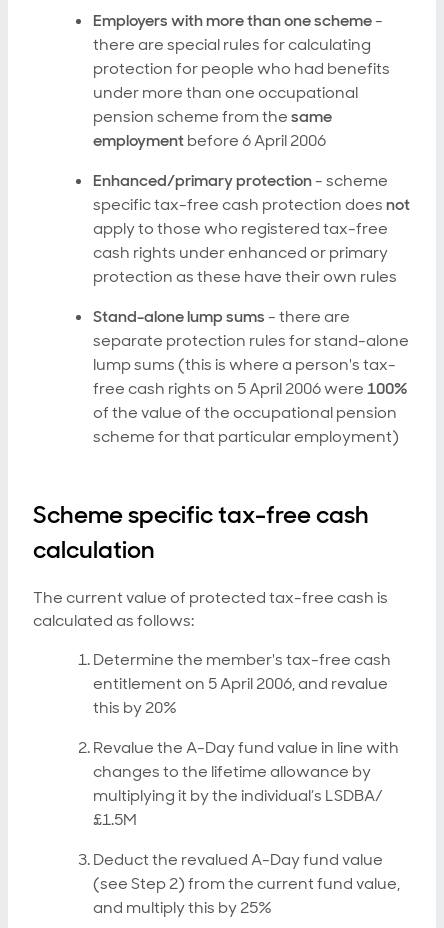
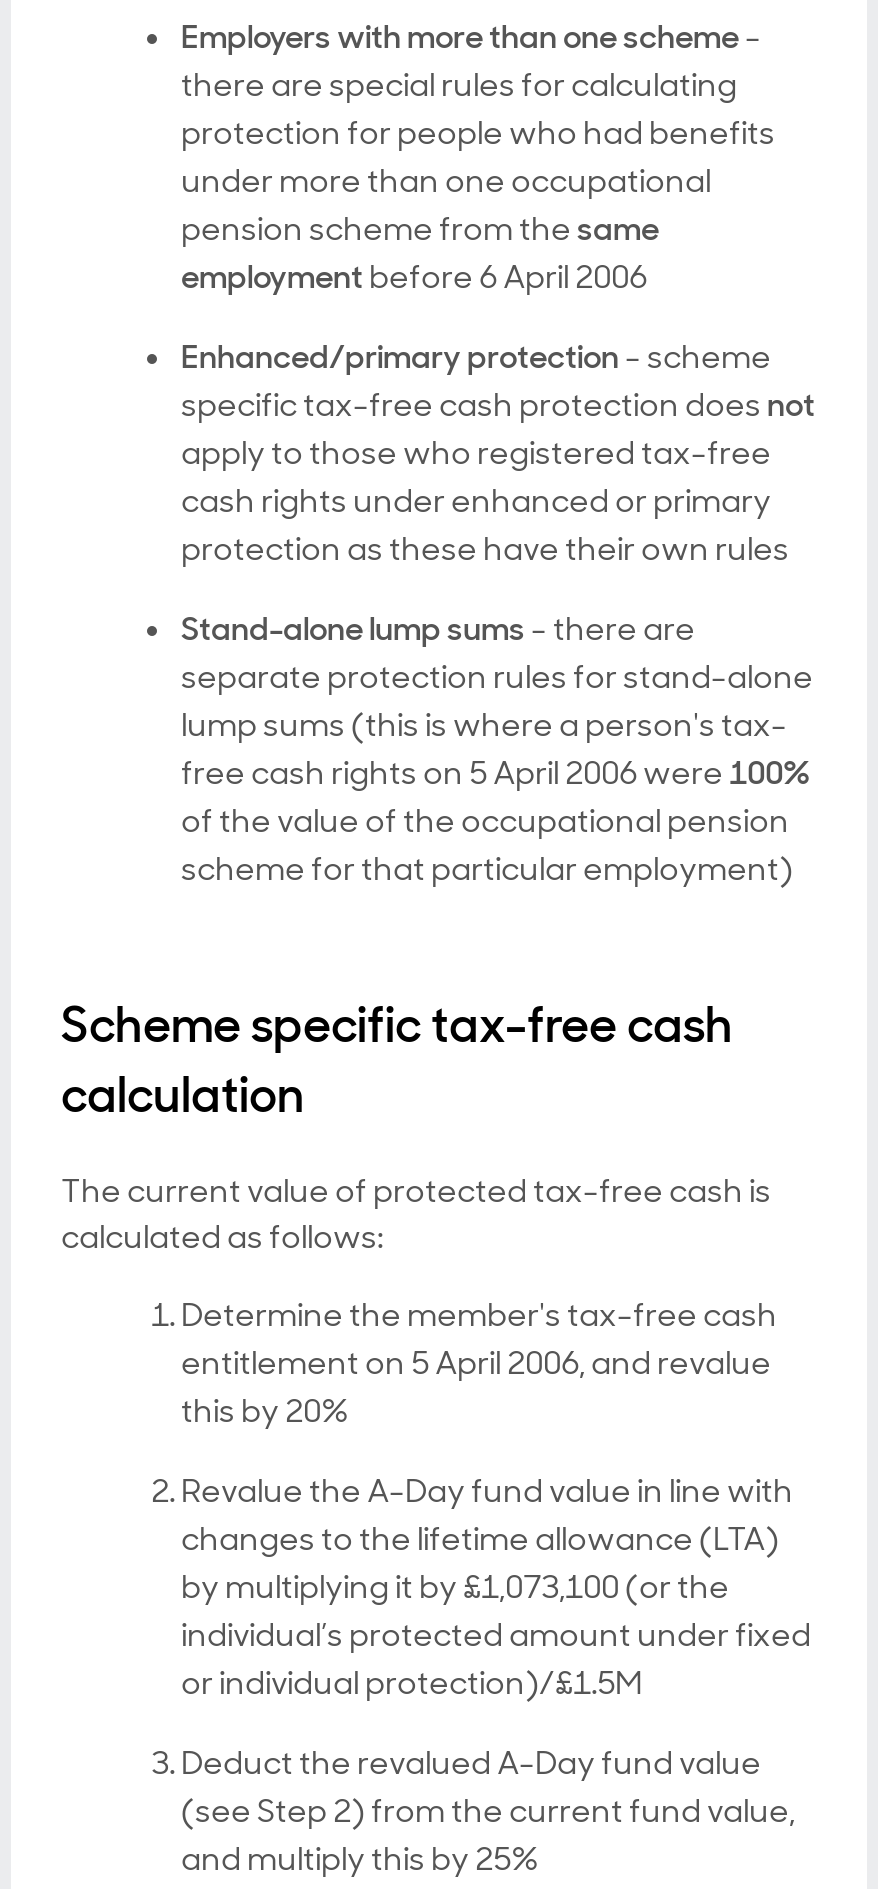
- changes to the lifetime allowance by
- multiplying it by the individual’s LSDBA/
- £1.5M
+ changes to the lifetime allowance (LTA)
+ by multiplying it by £1,073,100 (or the
+ individual’s protected amount under fixed
+ or individual protection)/£1.5M
